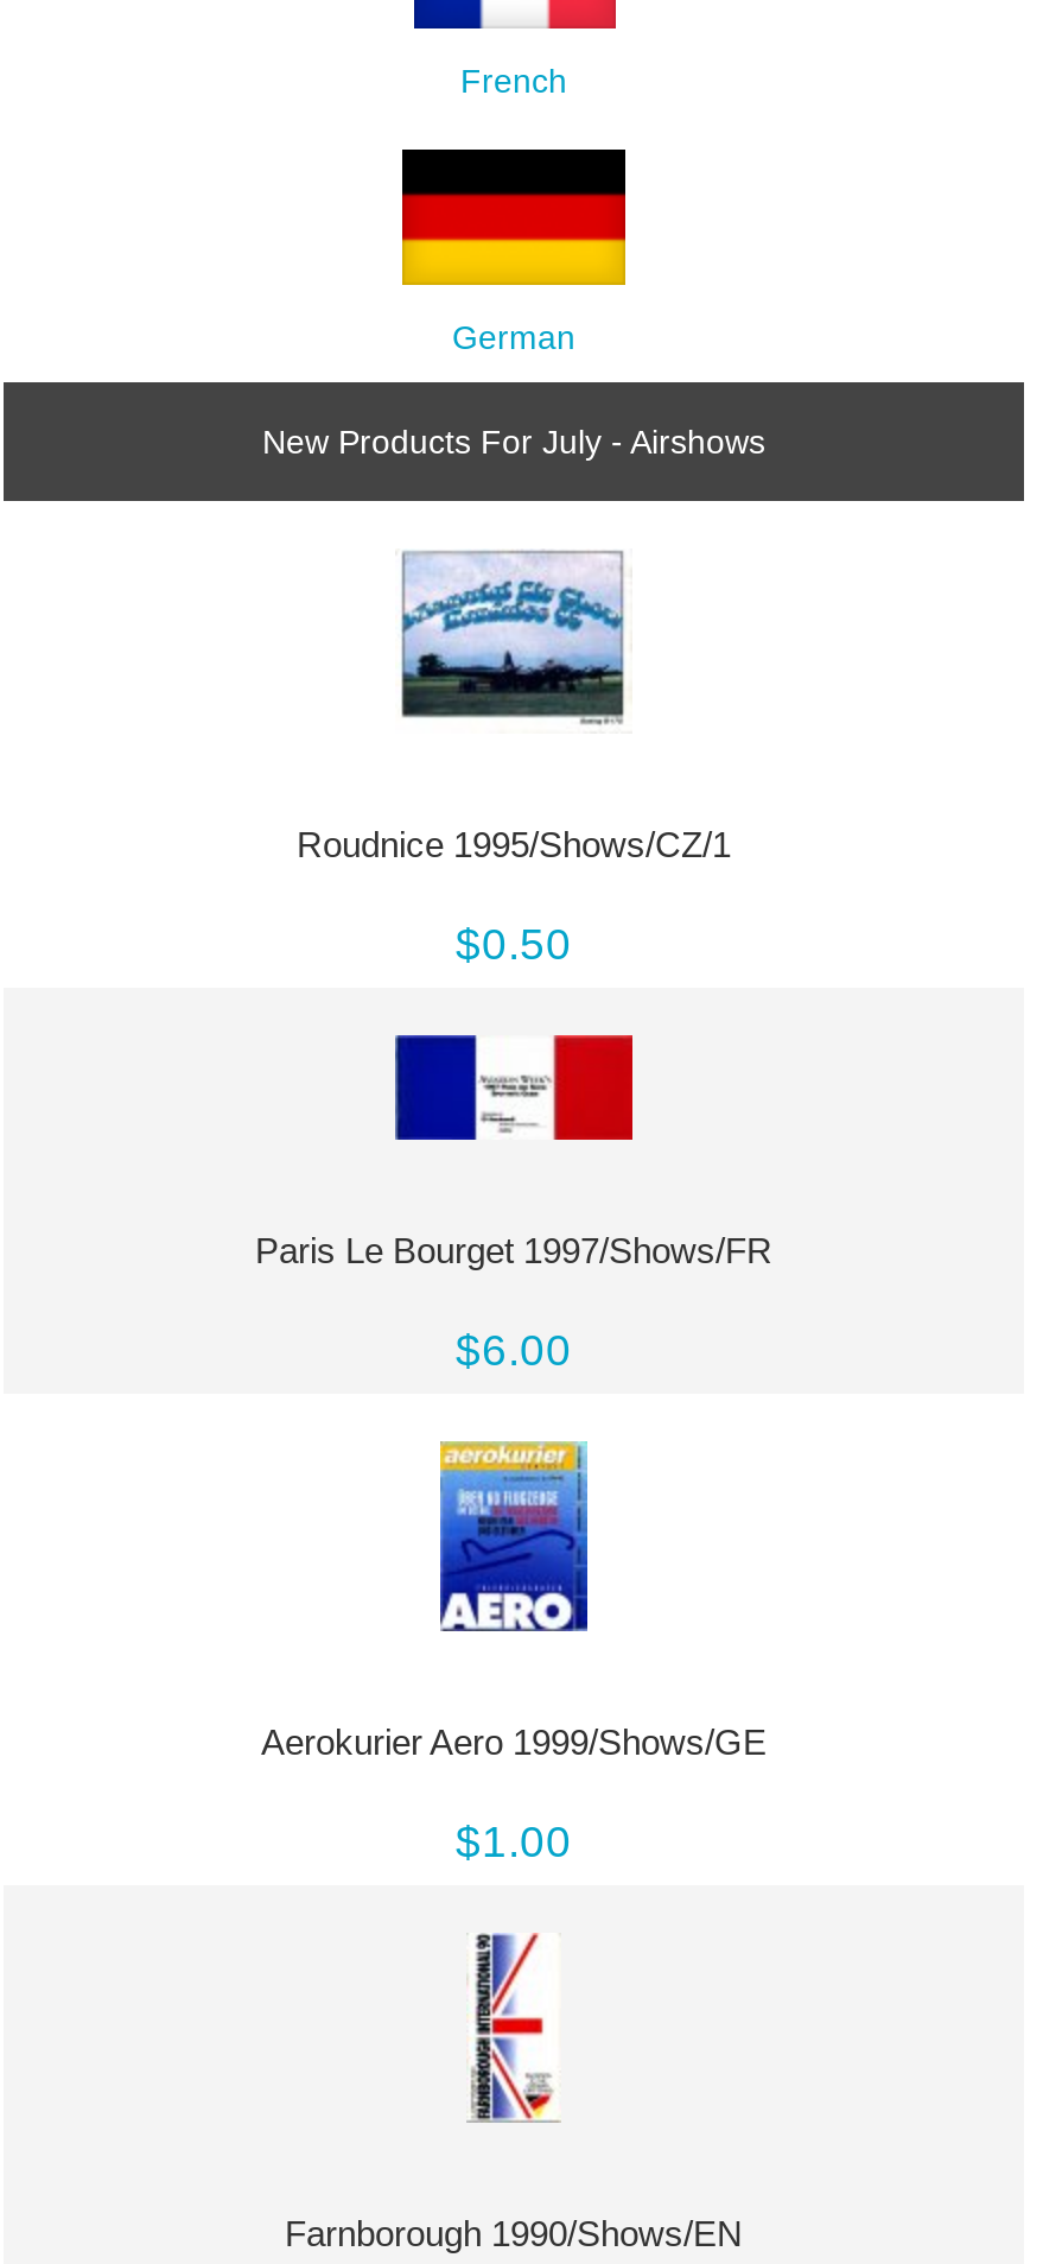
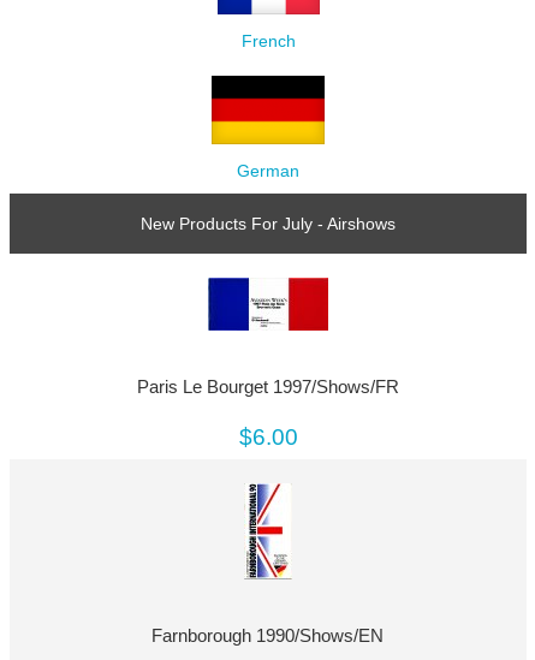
- [image]

- Roudnice 1995/Shows/CZ/1
- $0.50

- [image]
- Aerokurier Aero 1999/Shows/GE
- $1.00
